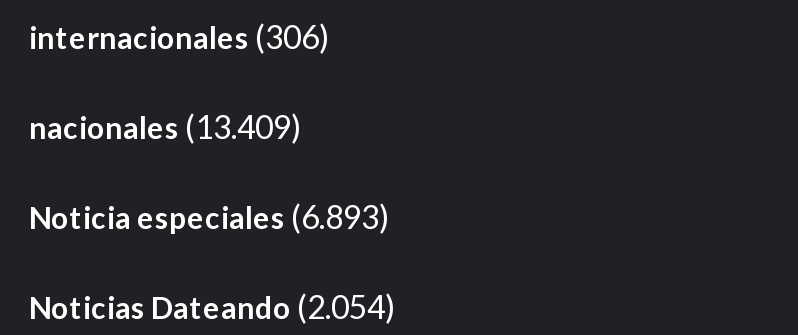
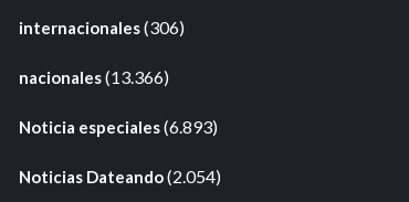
- nacionales (13.409)
+ nacionales (13.366)
